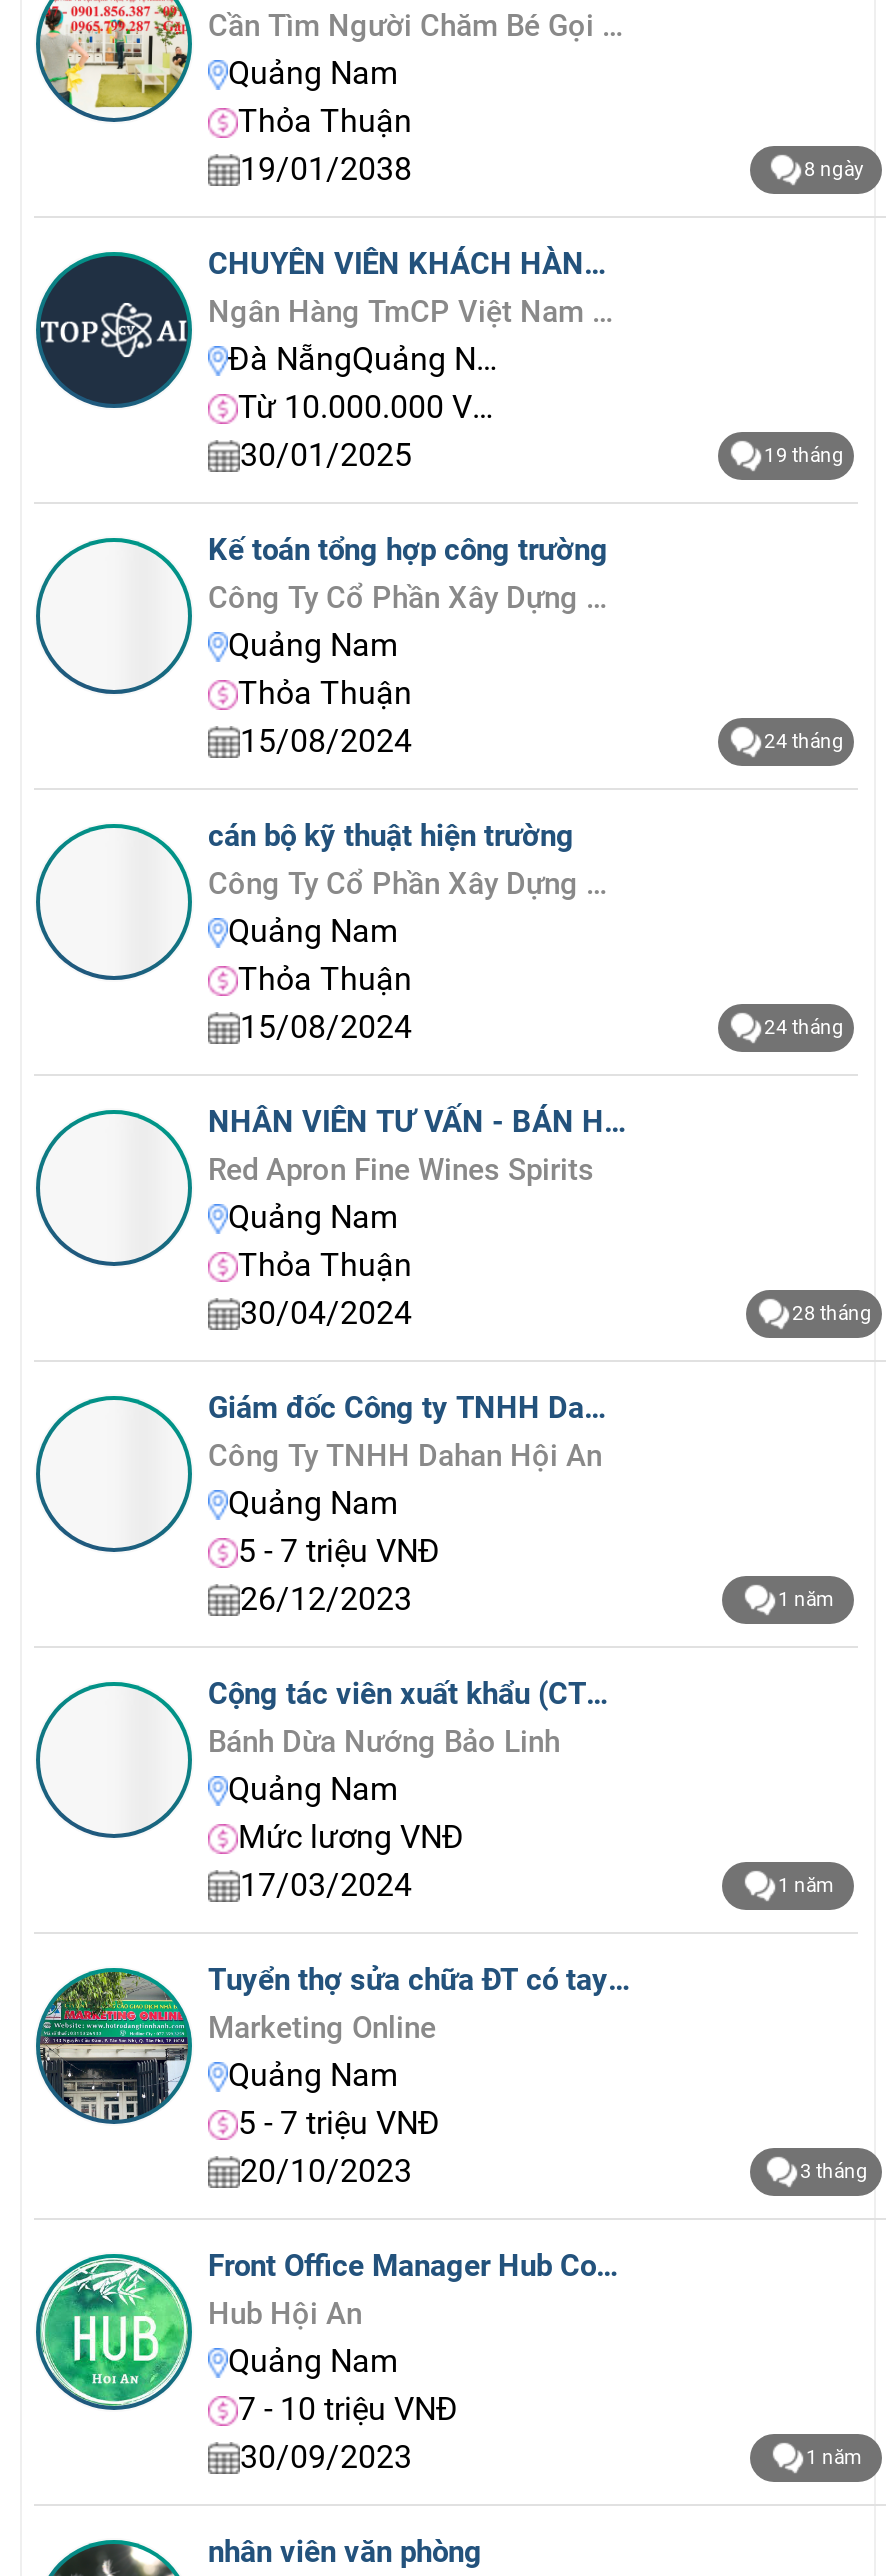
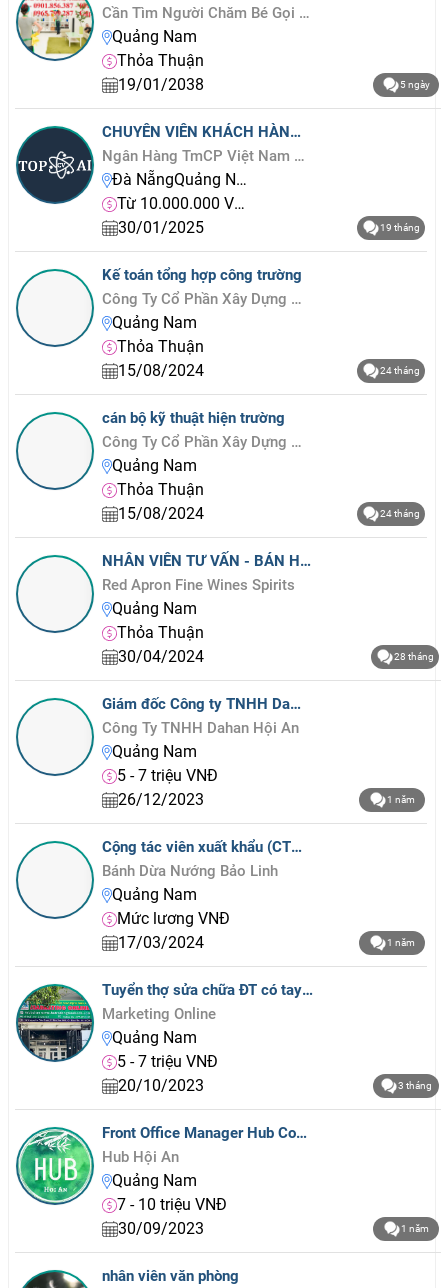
- 8 ngày
+ 5 ngày
